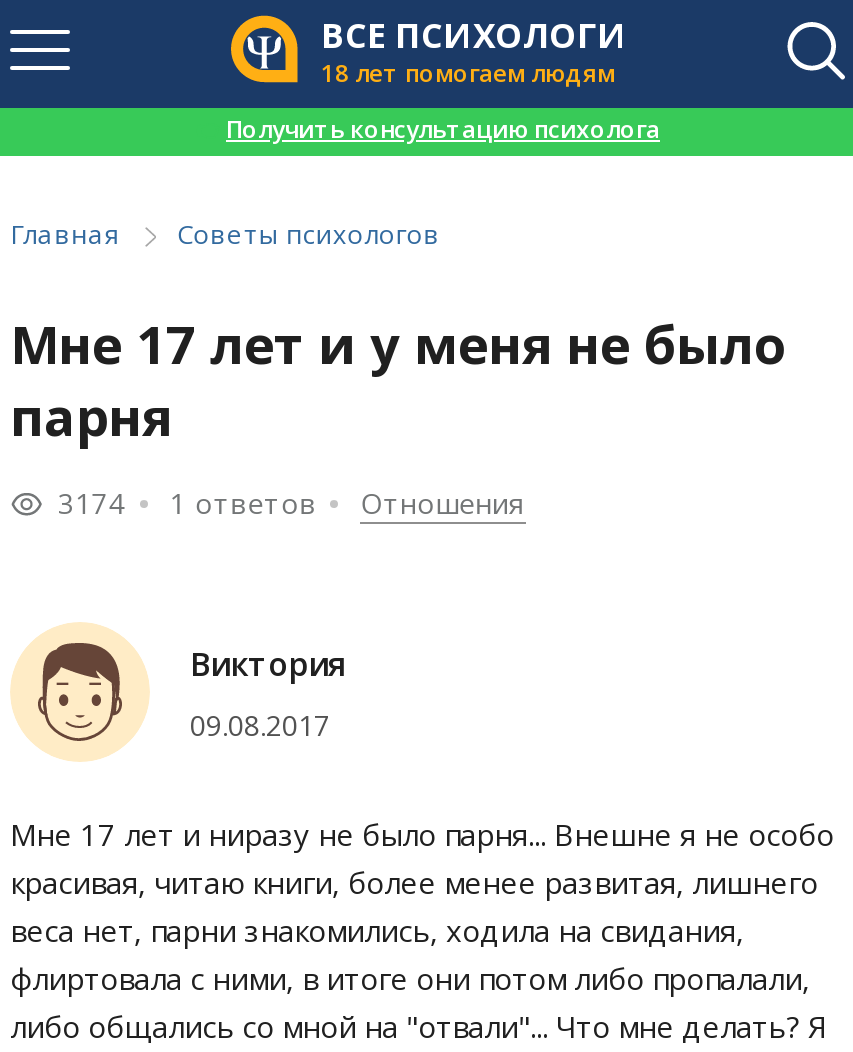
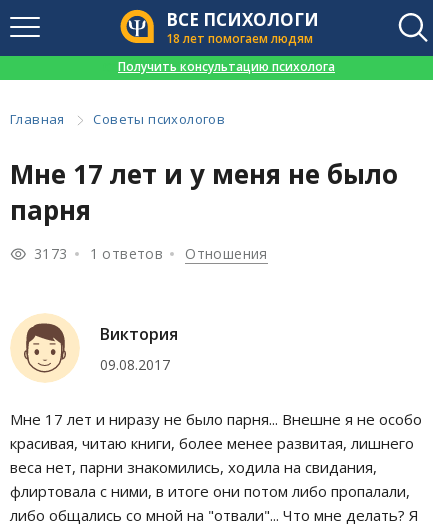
- 3174 1 ответов Отношения
+ 3173 1 ответов Отношения
